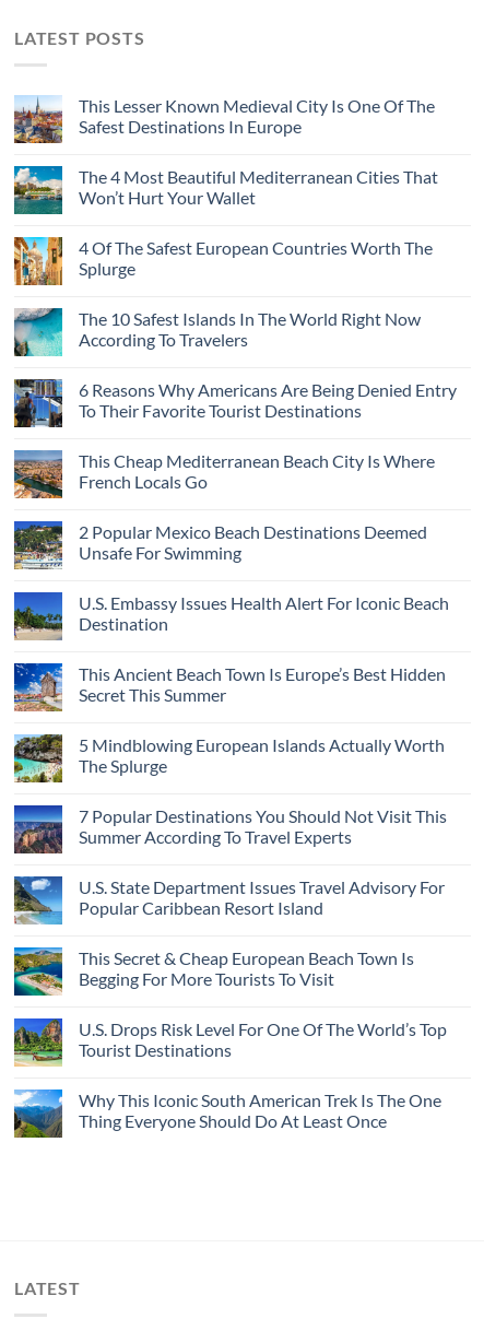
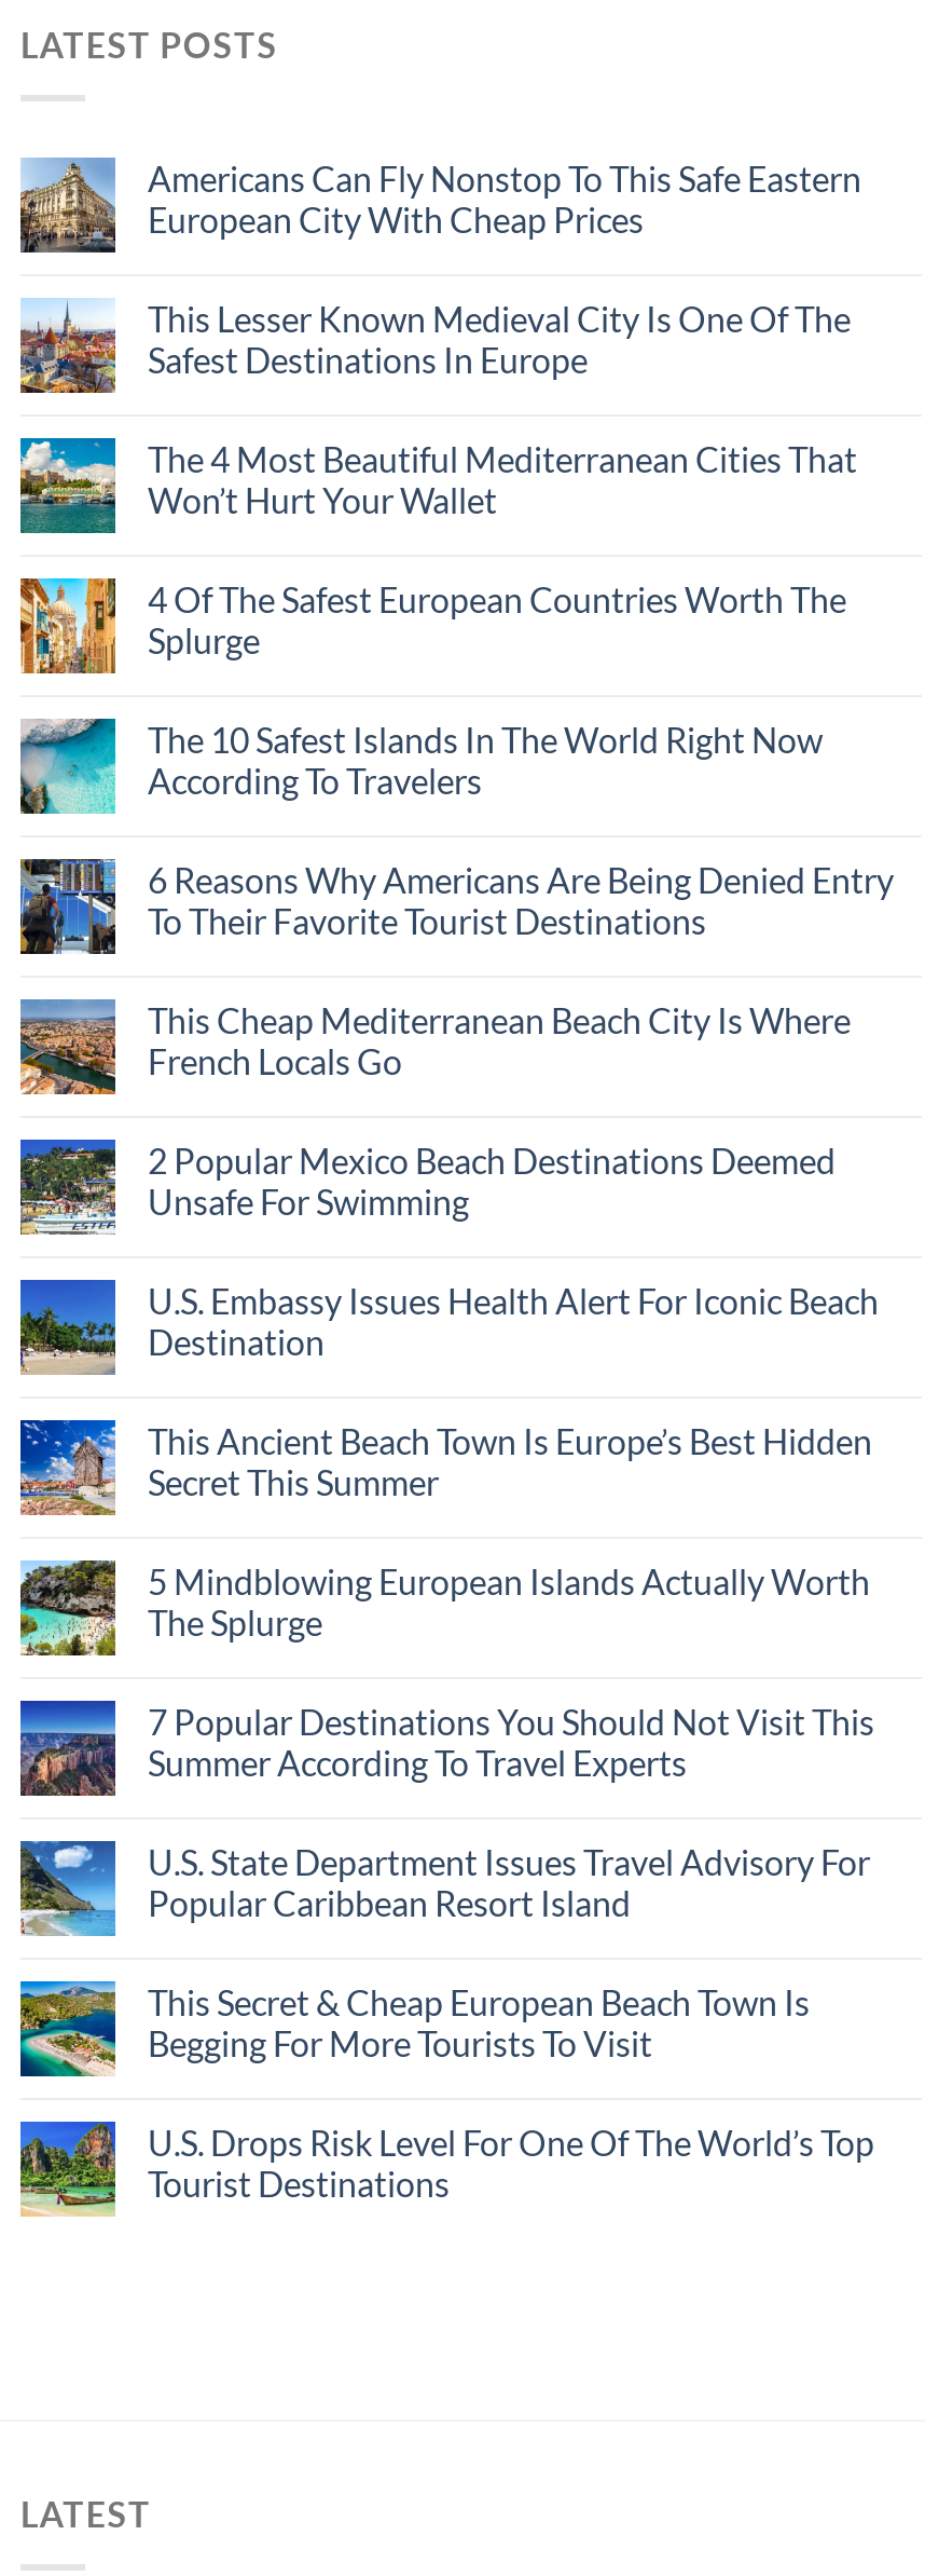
+ [image]
+ Americans Can Fly Nonstop To This Safe Eastern
+ European City With Cheap Prices

moved down: [image] | This Lesser Known Medieval City Is One Of The | Safest Destinations In Europe | ... | U.S. Drops Risk Level For One Of The World’s Top | Tourist Destinations

- [image]
- Why This Iconic South American Trek Is The One
- Thing Everyone Should Do At Least Once
